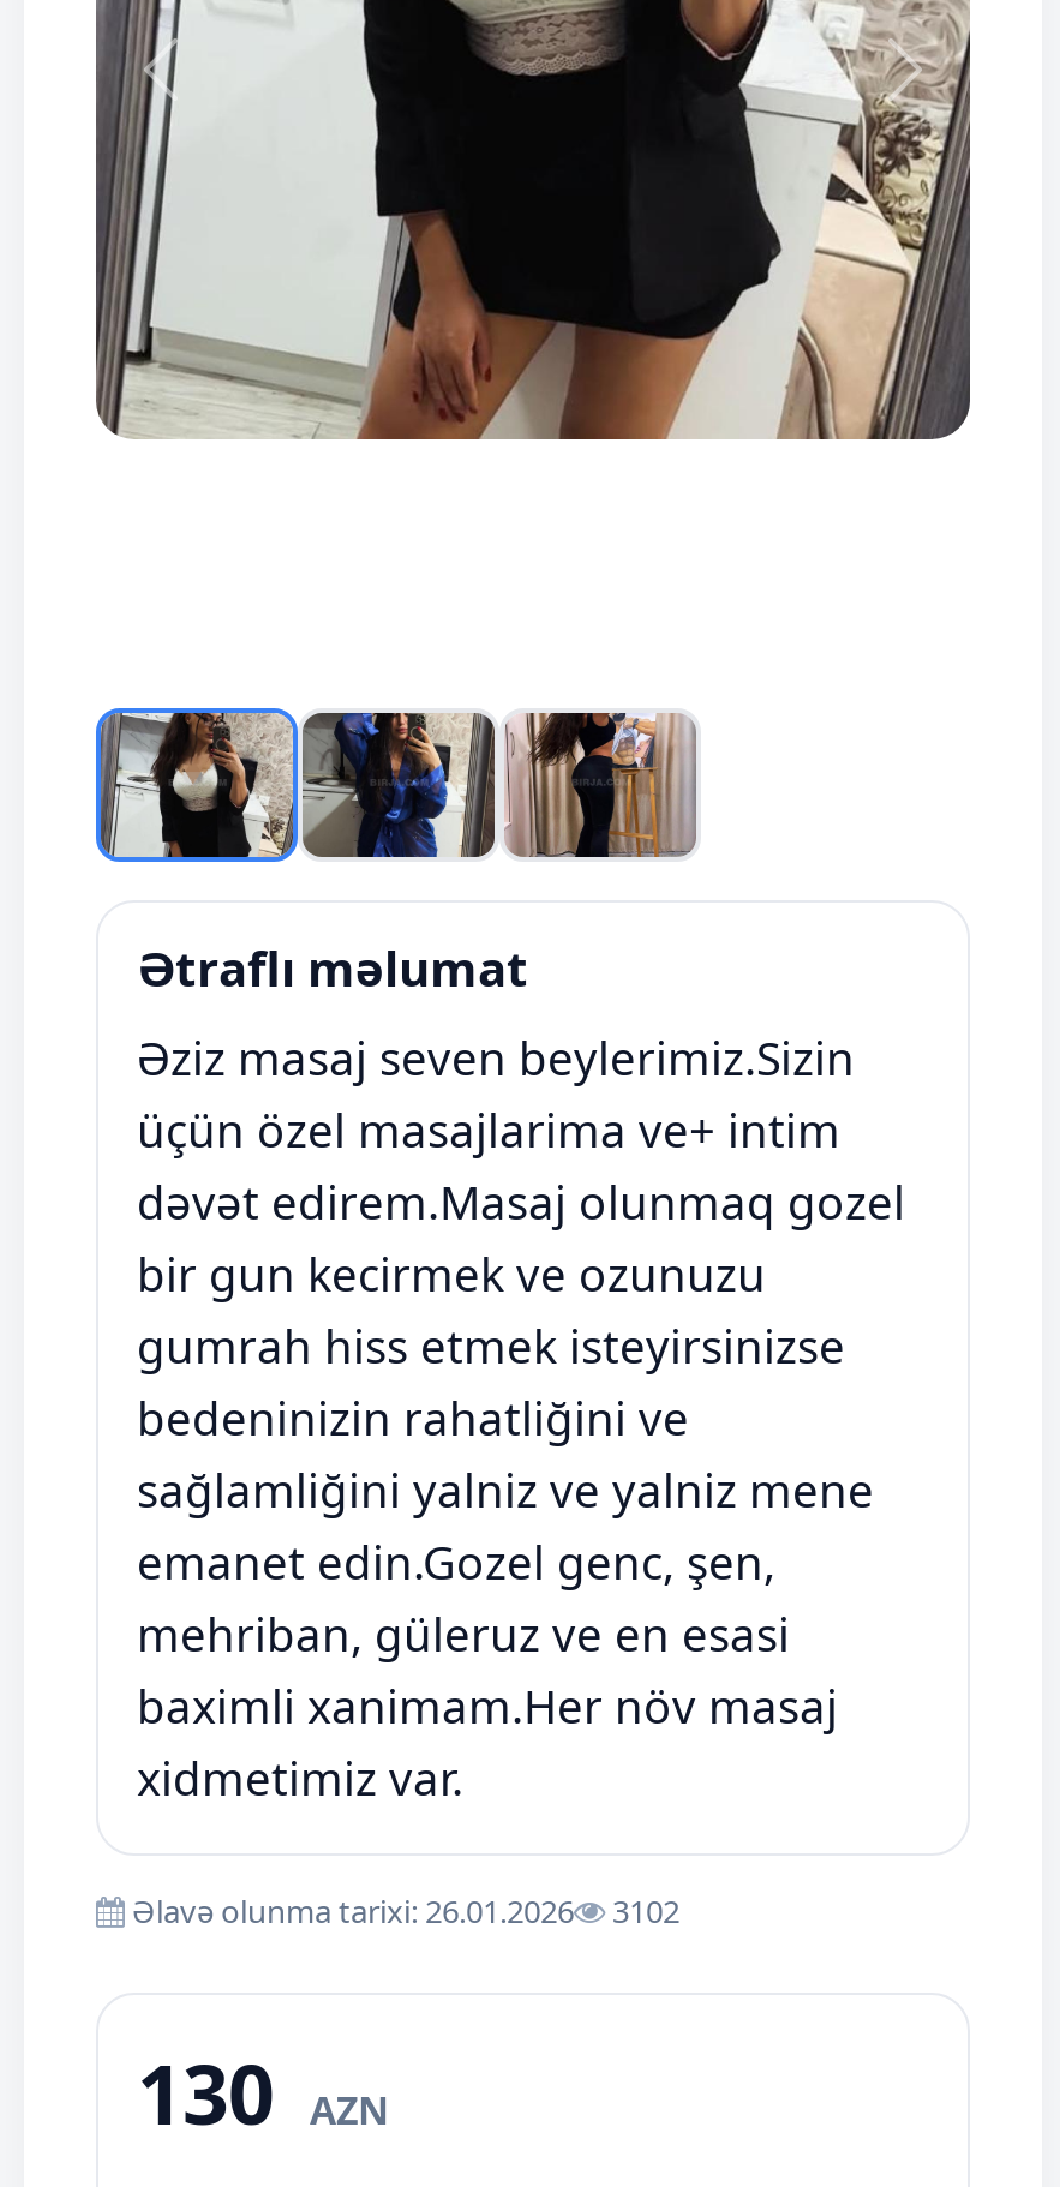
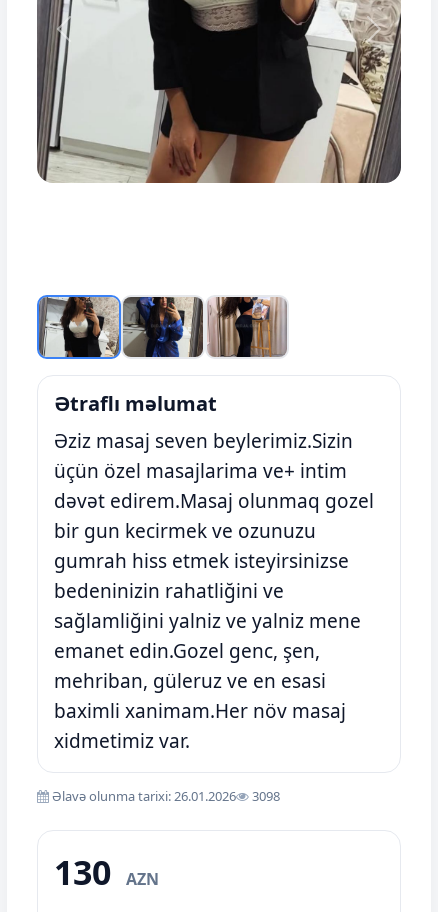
- Əlavə olunma tarixi: 26.01.2026 3102
+ Əlavə olunma tarixi: 26.01.2026 3098
